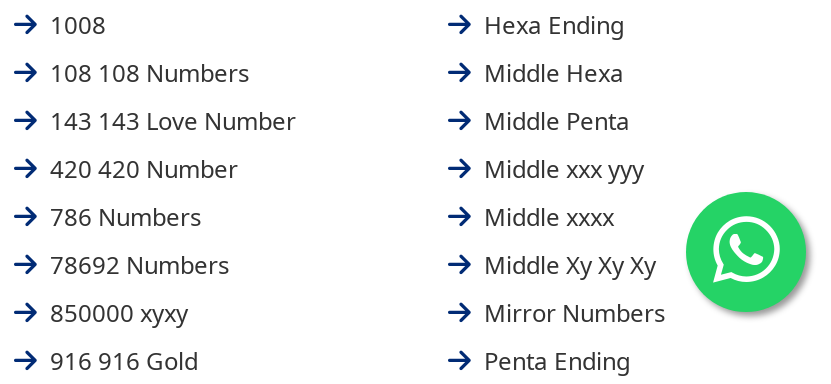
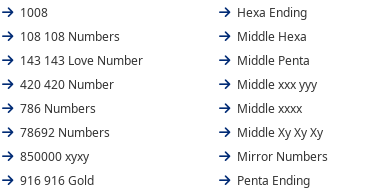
- [image]
